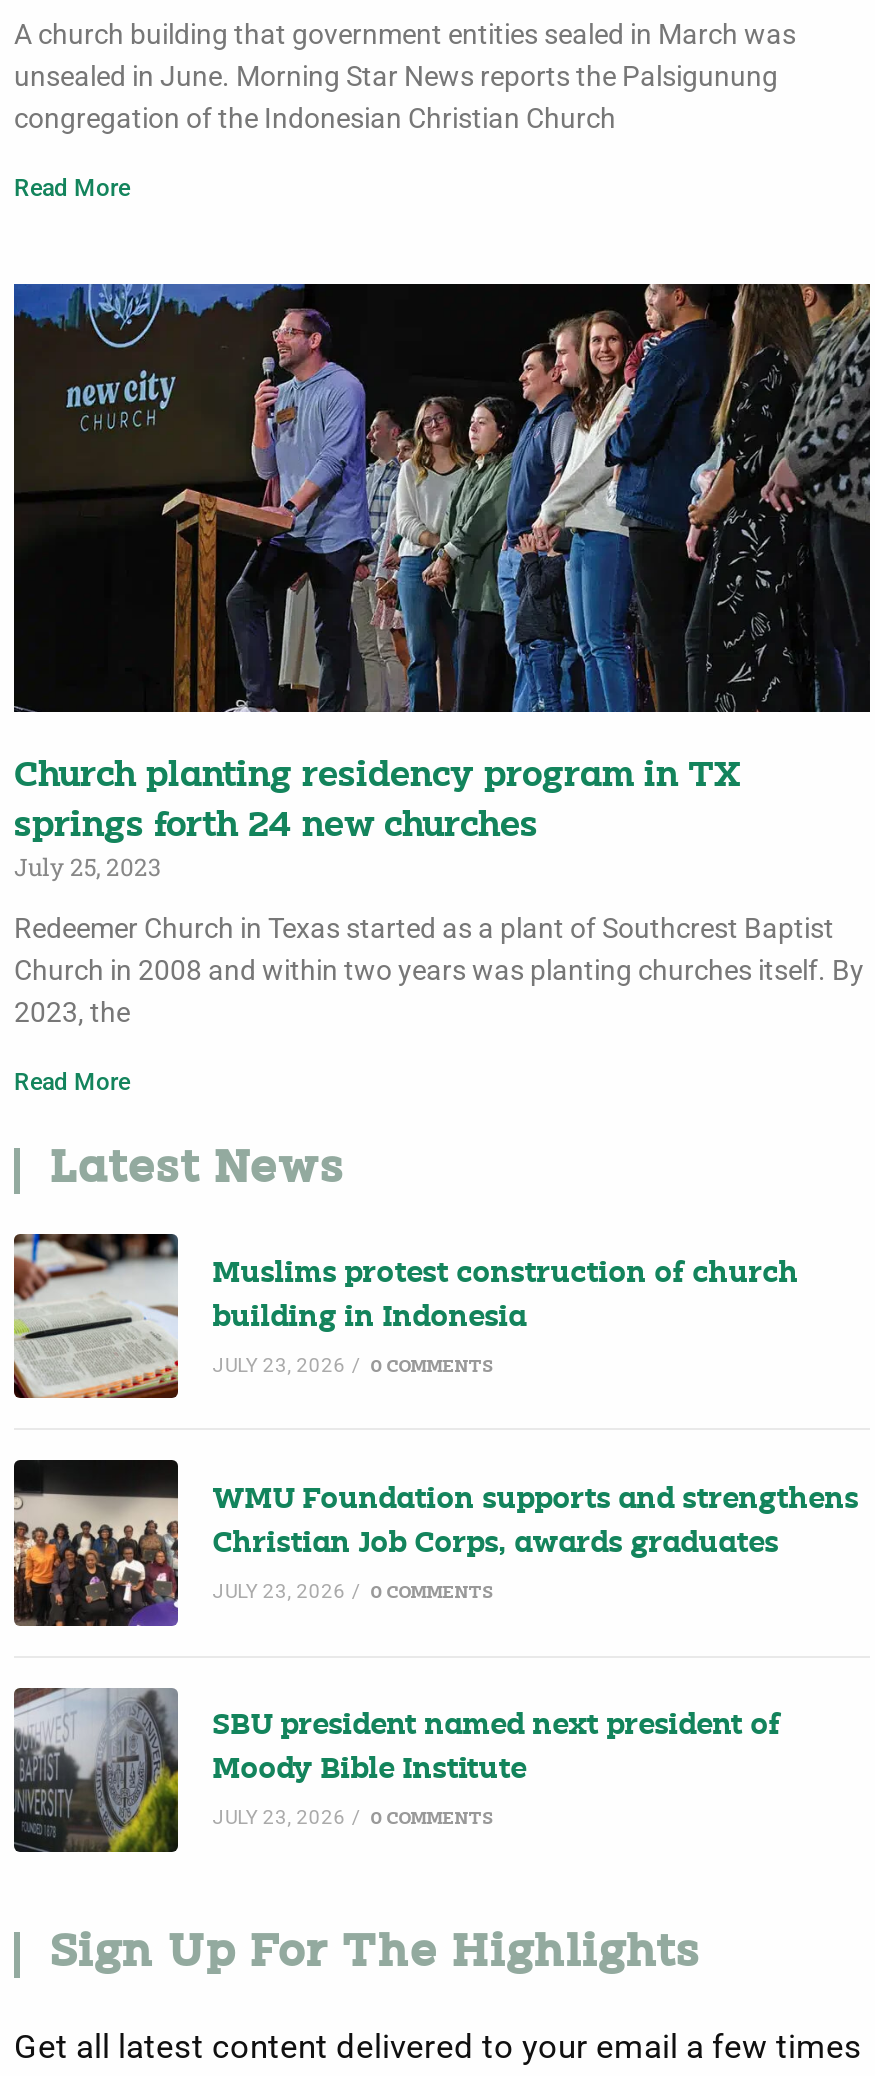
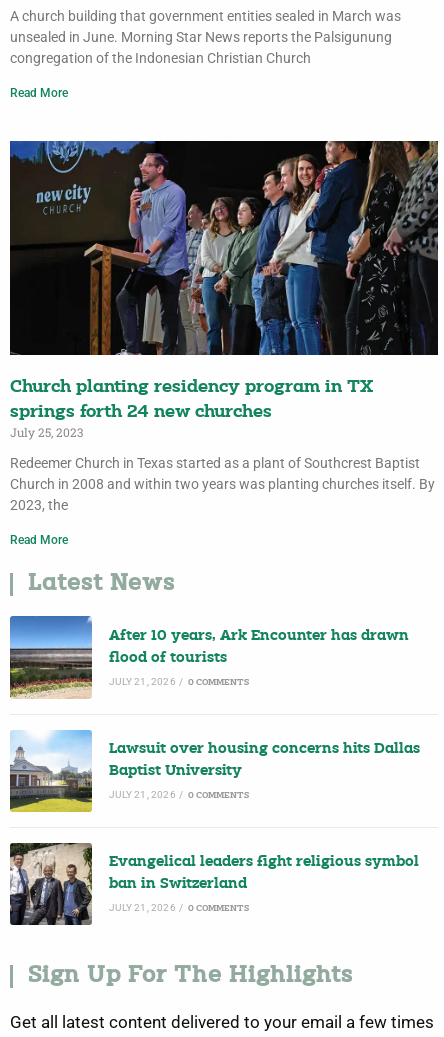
- [image]
- Muslims protest construction of church
+ [image]
+ After 10 years, Ark Encounter has drawn

- building in Indonesia
+ flood of tourists

- JULY 23, 2026 / 0 COMMENTS
+ JULY 21, 2026 / 0 COMMENTS

- [image]
- WMU Foundation supports and strengthens
+ [image]
+ Lawsuit over housing concerns hits Dallas

- Christian Job Corps, awards graduates
+ Baptist University

- JULY 23, 2026 / 0 COMMENTS
+ JULY 21, 2026 / 0 COMMENTS

- [image]
- SBU president named next president of
+ [image]
+ Evangelical leaders fight religious symbol

- Moody Bible Institute
+ ban in Switzerland

- JULY 23, 2026 / 0 COMMENTS
+ JULY 21, 2026 / 0 COMMENTS
